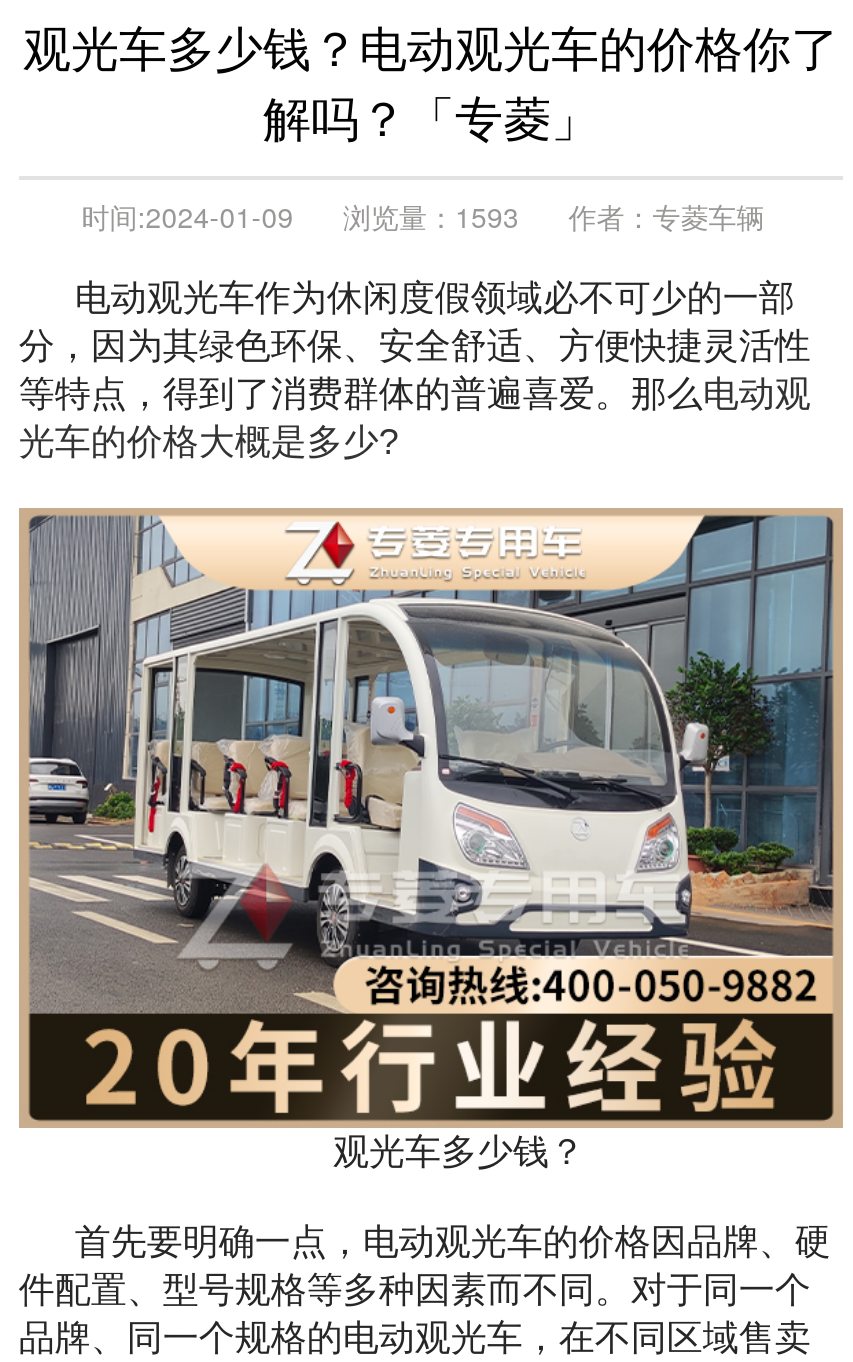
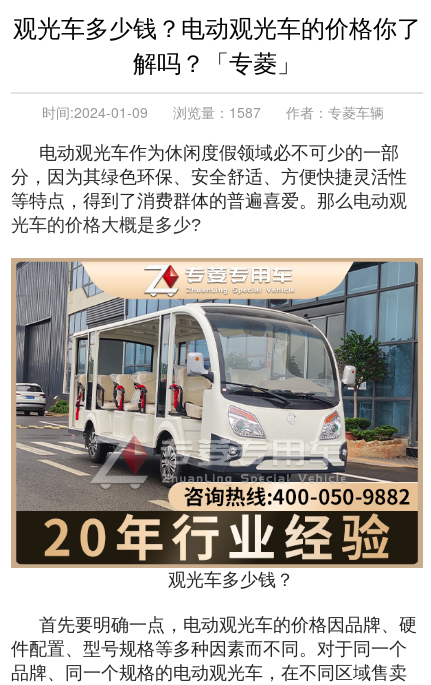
- 时间:2024-01-09 浏览量：1593 作者：专菱车辆
+ 时间:2024-01-09 浏览量：1587 作者：专菱车辆
